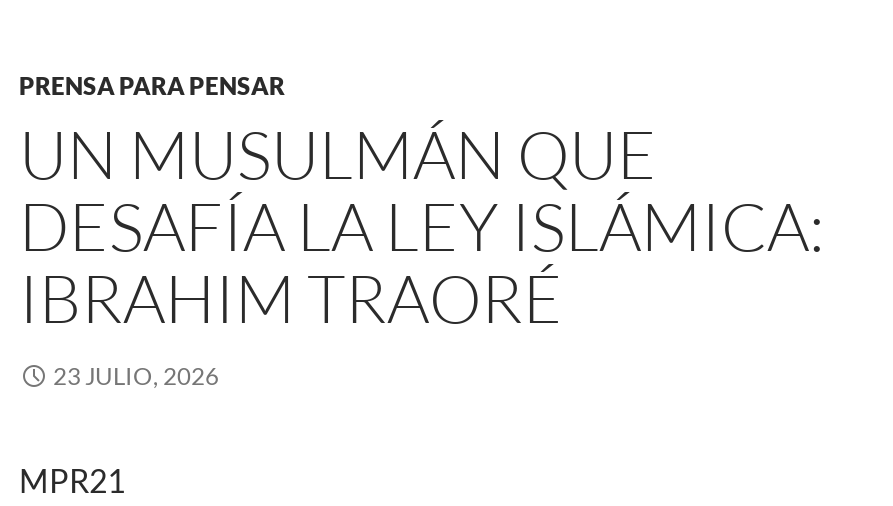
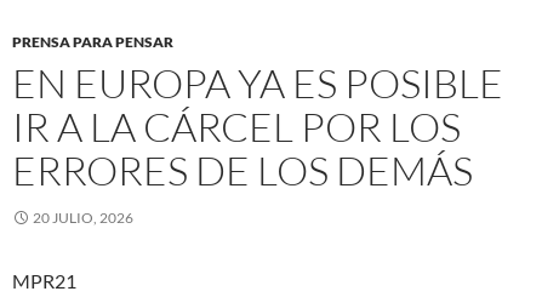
- UN MUSULMÁN QUE
- DESAFÍA LA LEY ISLÁMICA:
- IBRAHIM TRAORÉ
- 23 JULIO, 2026
+ EN EUROPA YA ES POSIBLE
+ IR A LA CÁRCEL POR LOS
+ ERRORES DE LOS DEMÁS
+ 20 JULIO, 2026
